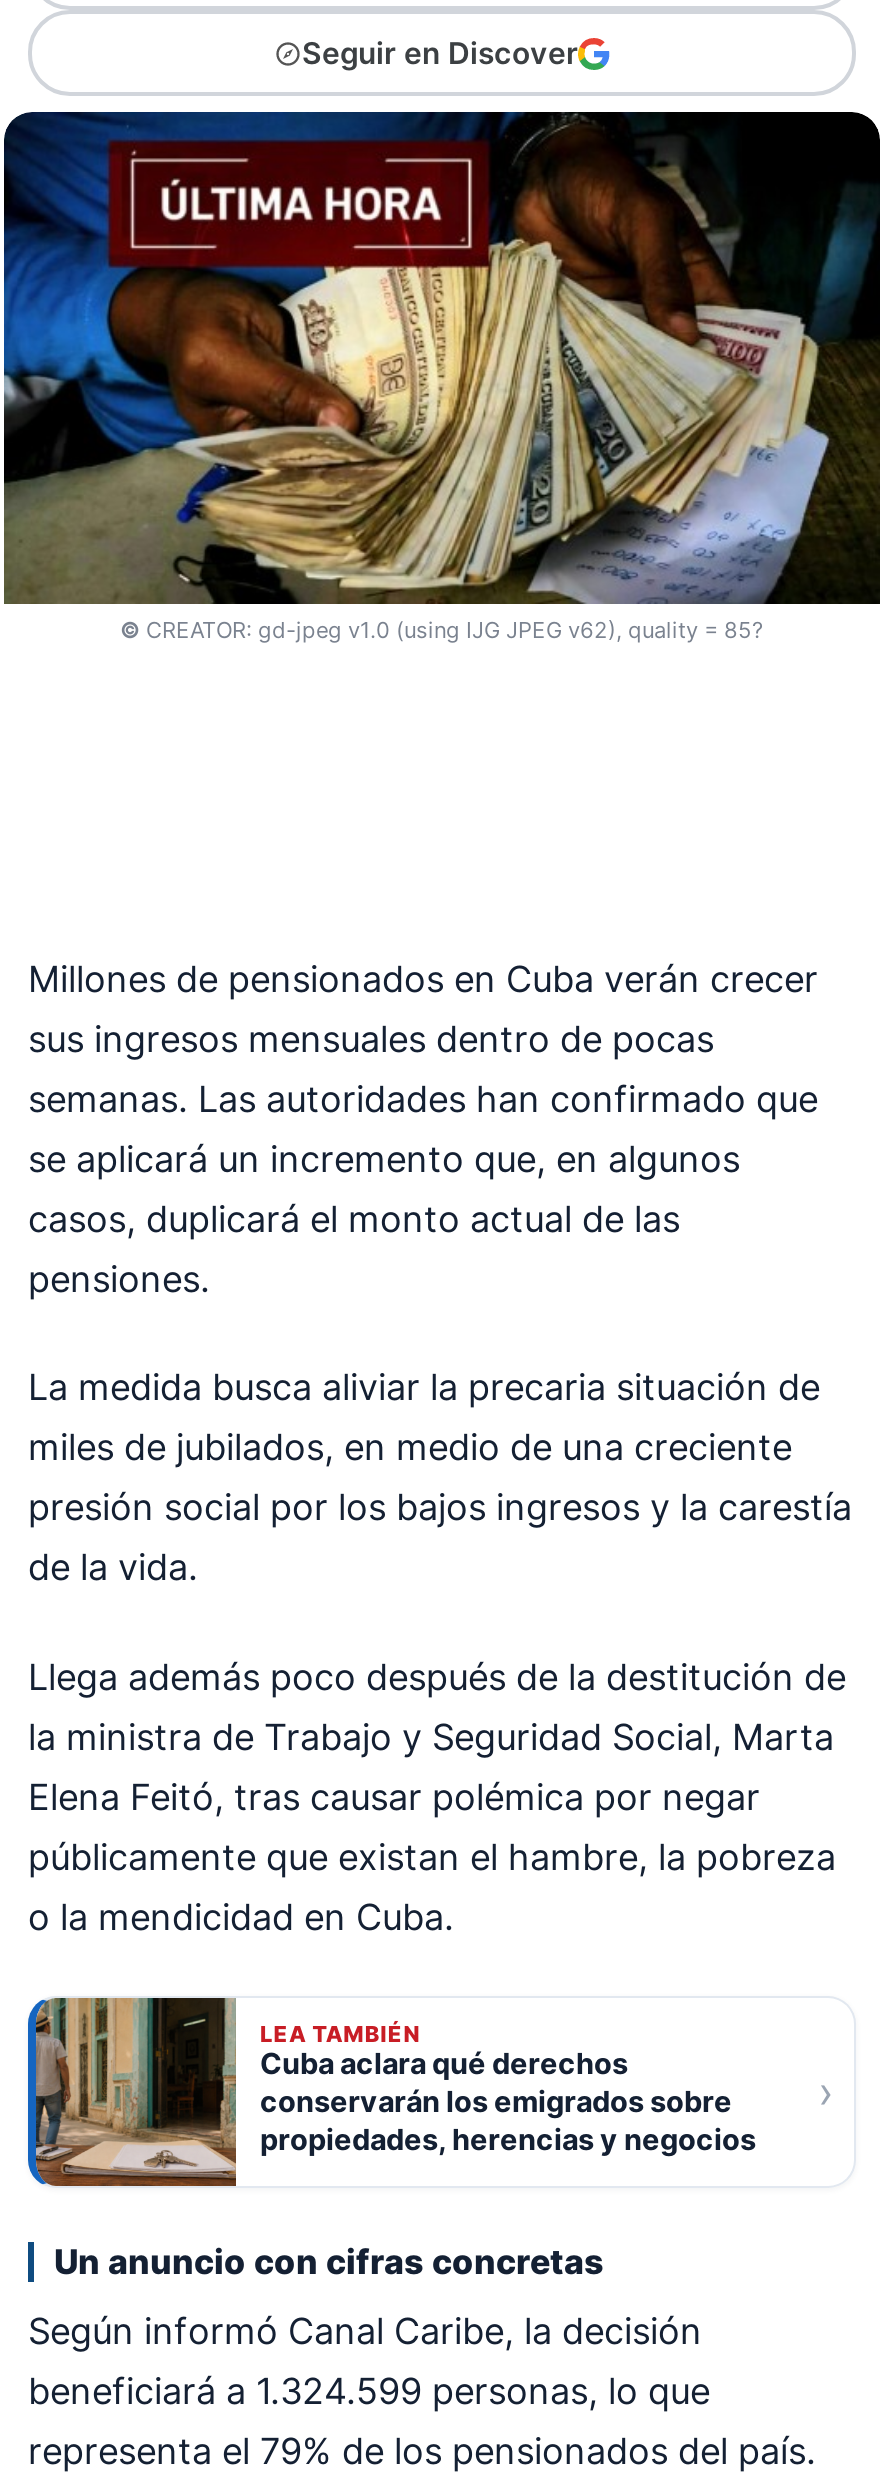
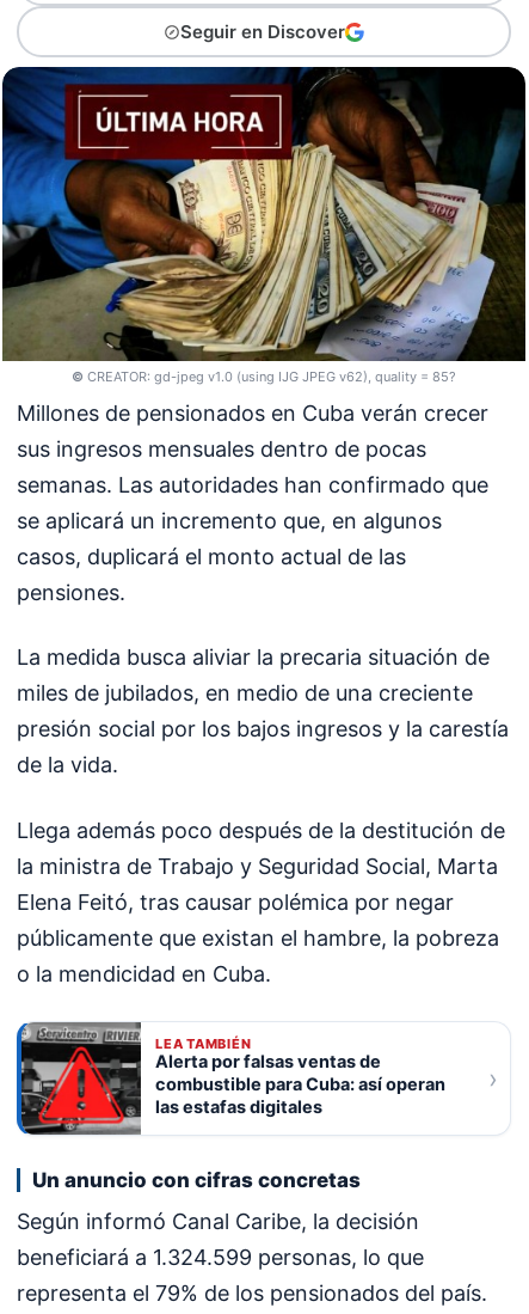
- [image]
- Cuba aclara qué derechos
- conservarán los emigrados sobre
- propiedades, herencias y negocios
+ [image]
+ Alerta por falsas ventas de
+ combustible para Cuba: así operan
+ las estafas digitales
